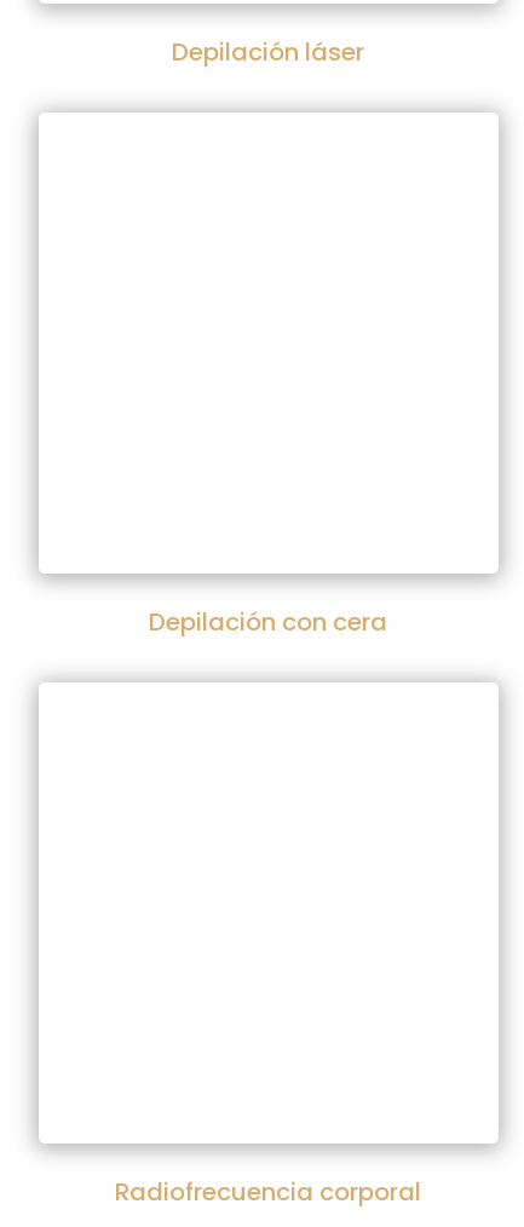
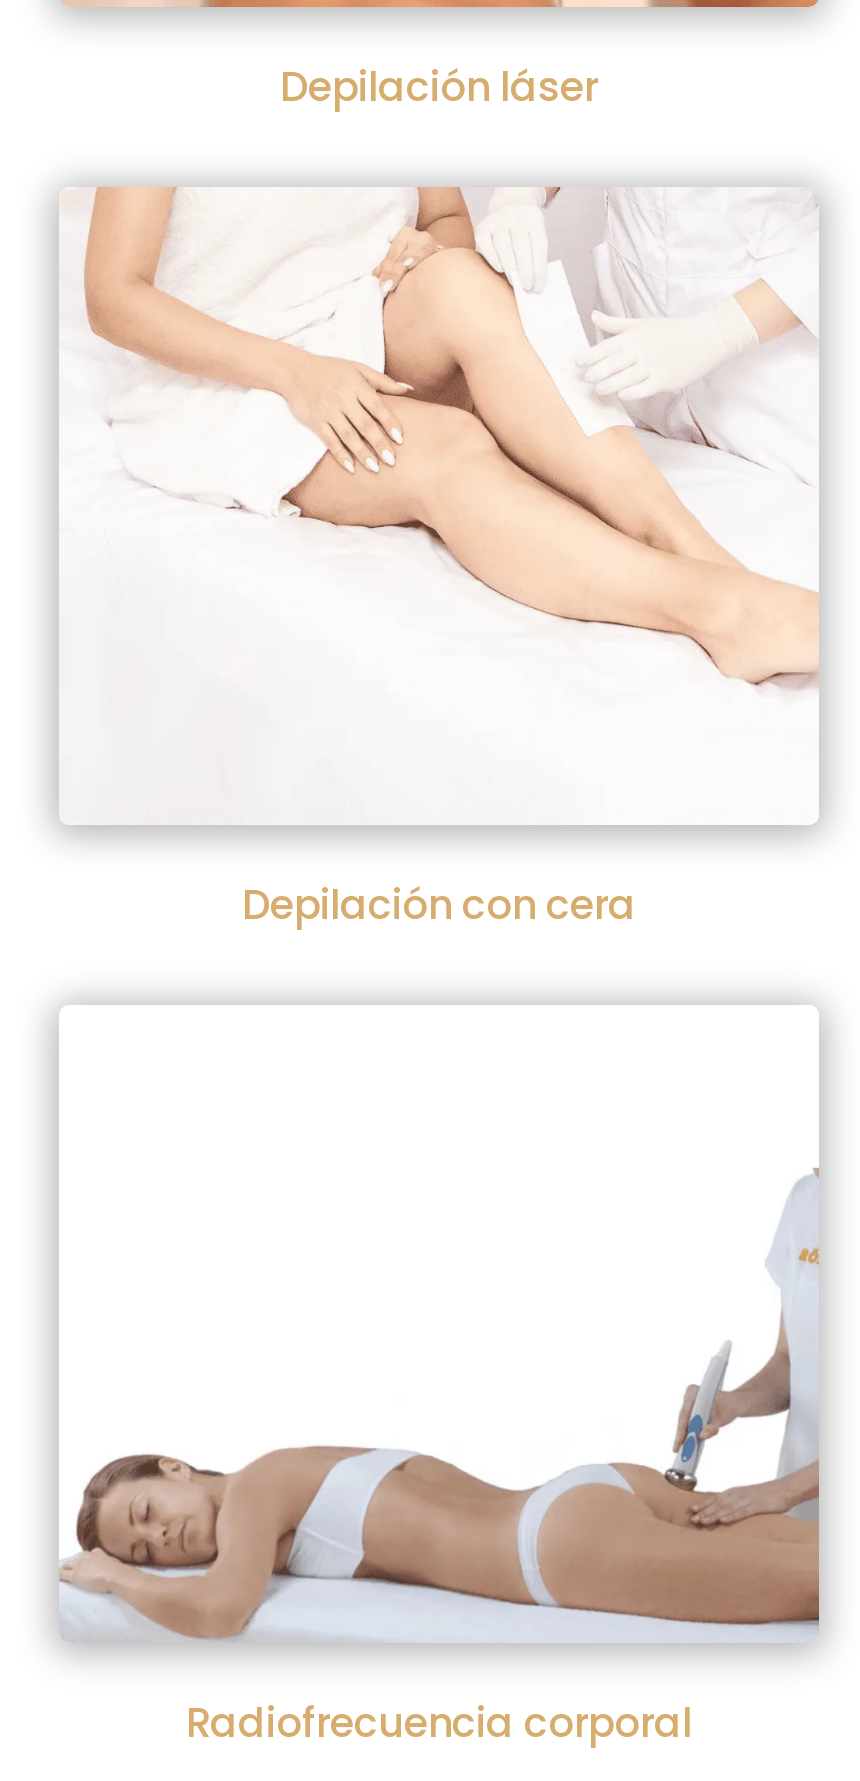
+ [image]

+ [image]
